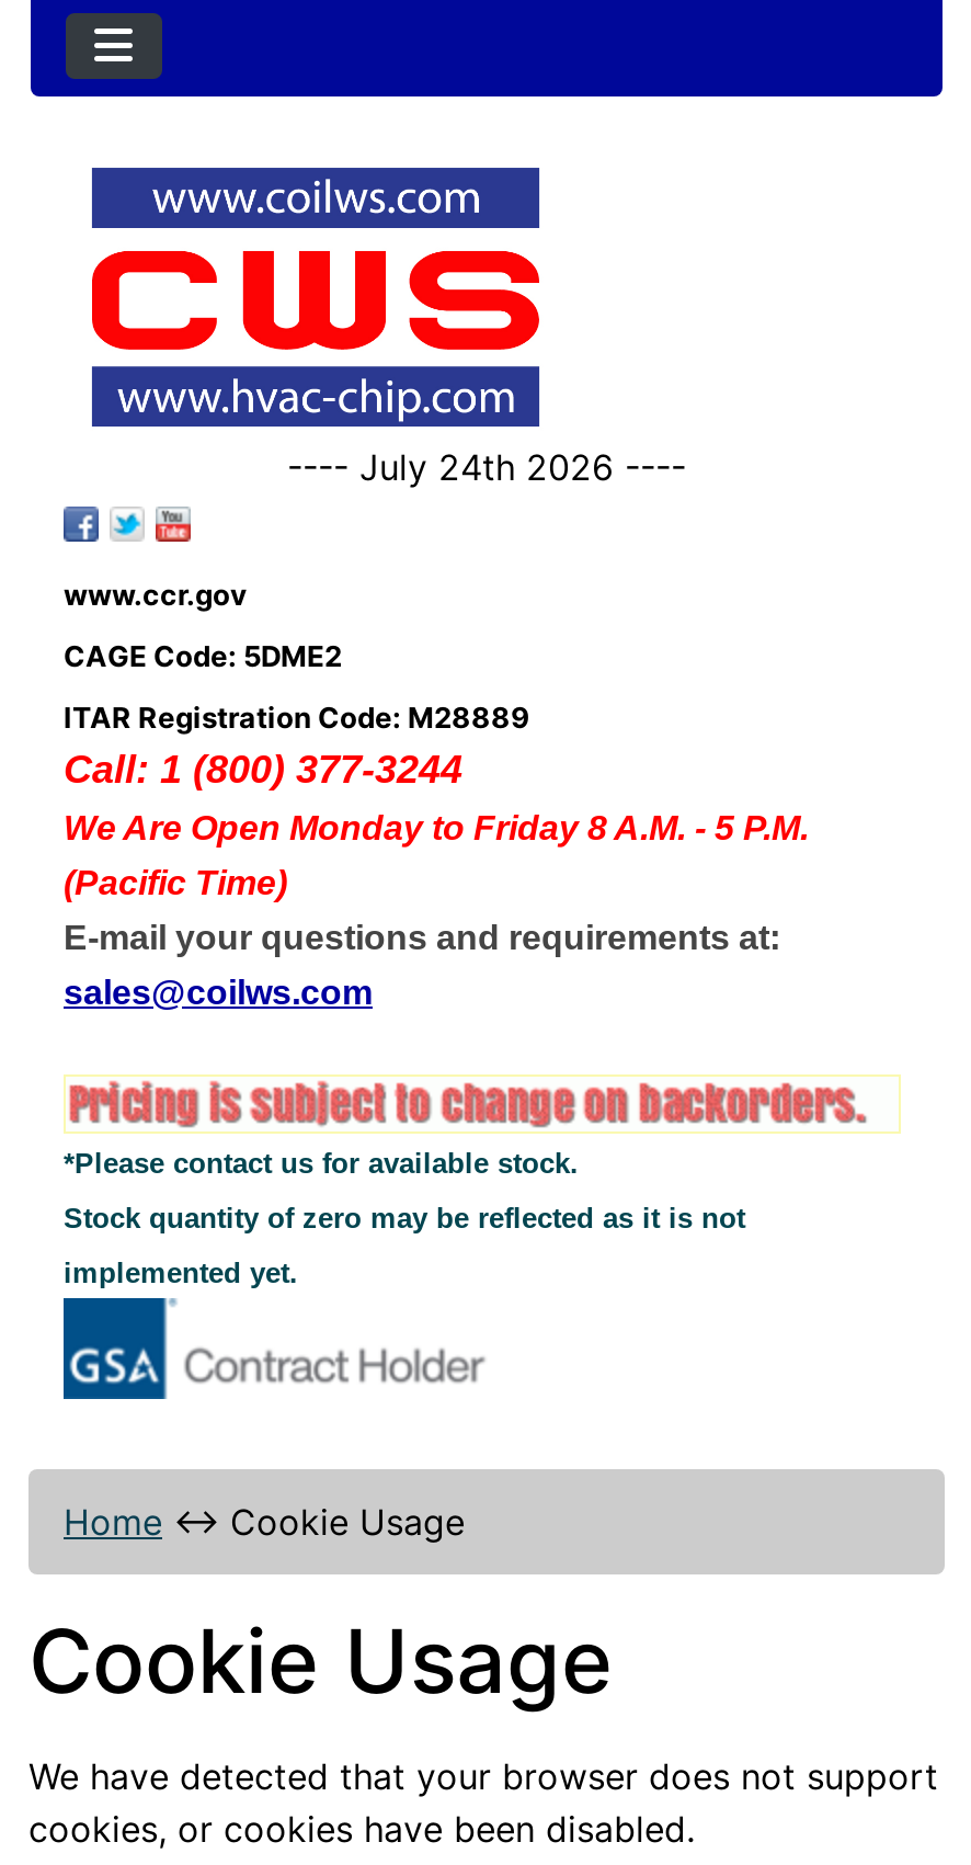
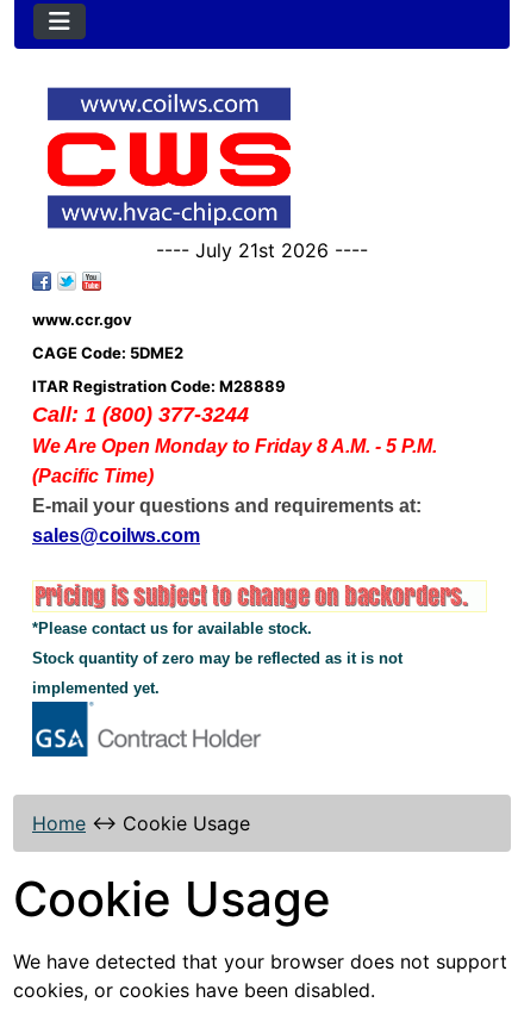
- ---- July 24th 2026 ----
+ ---- July 21st 2026 ----
